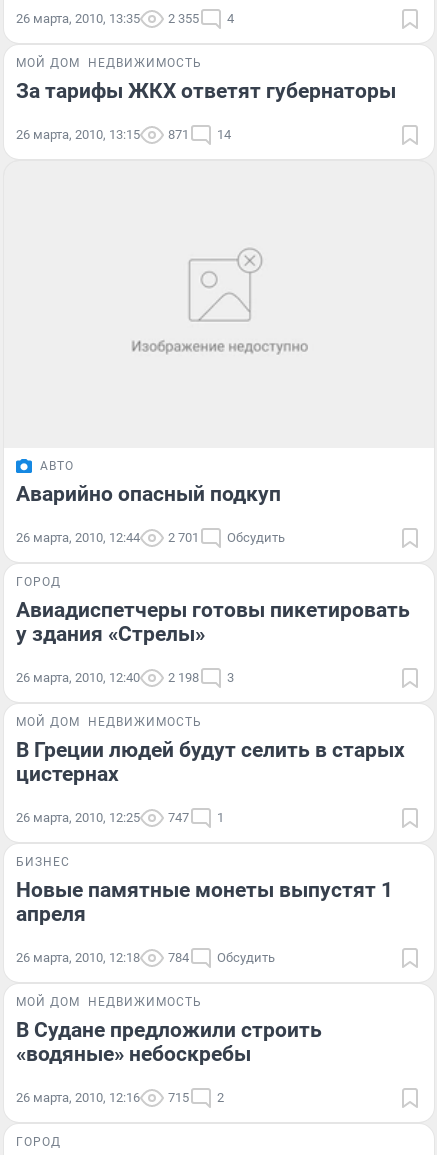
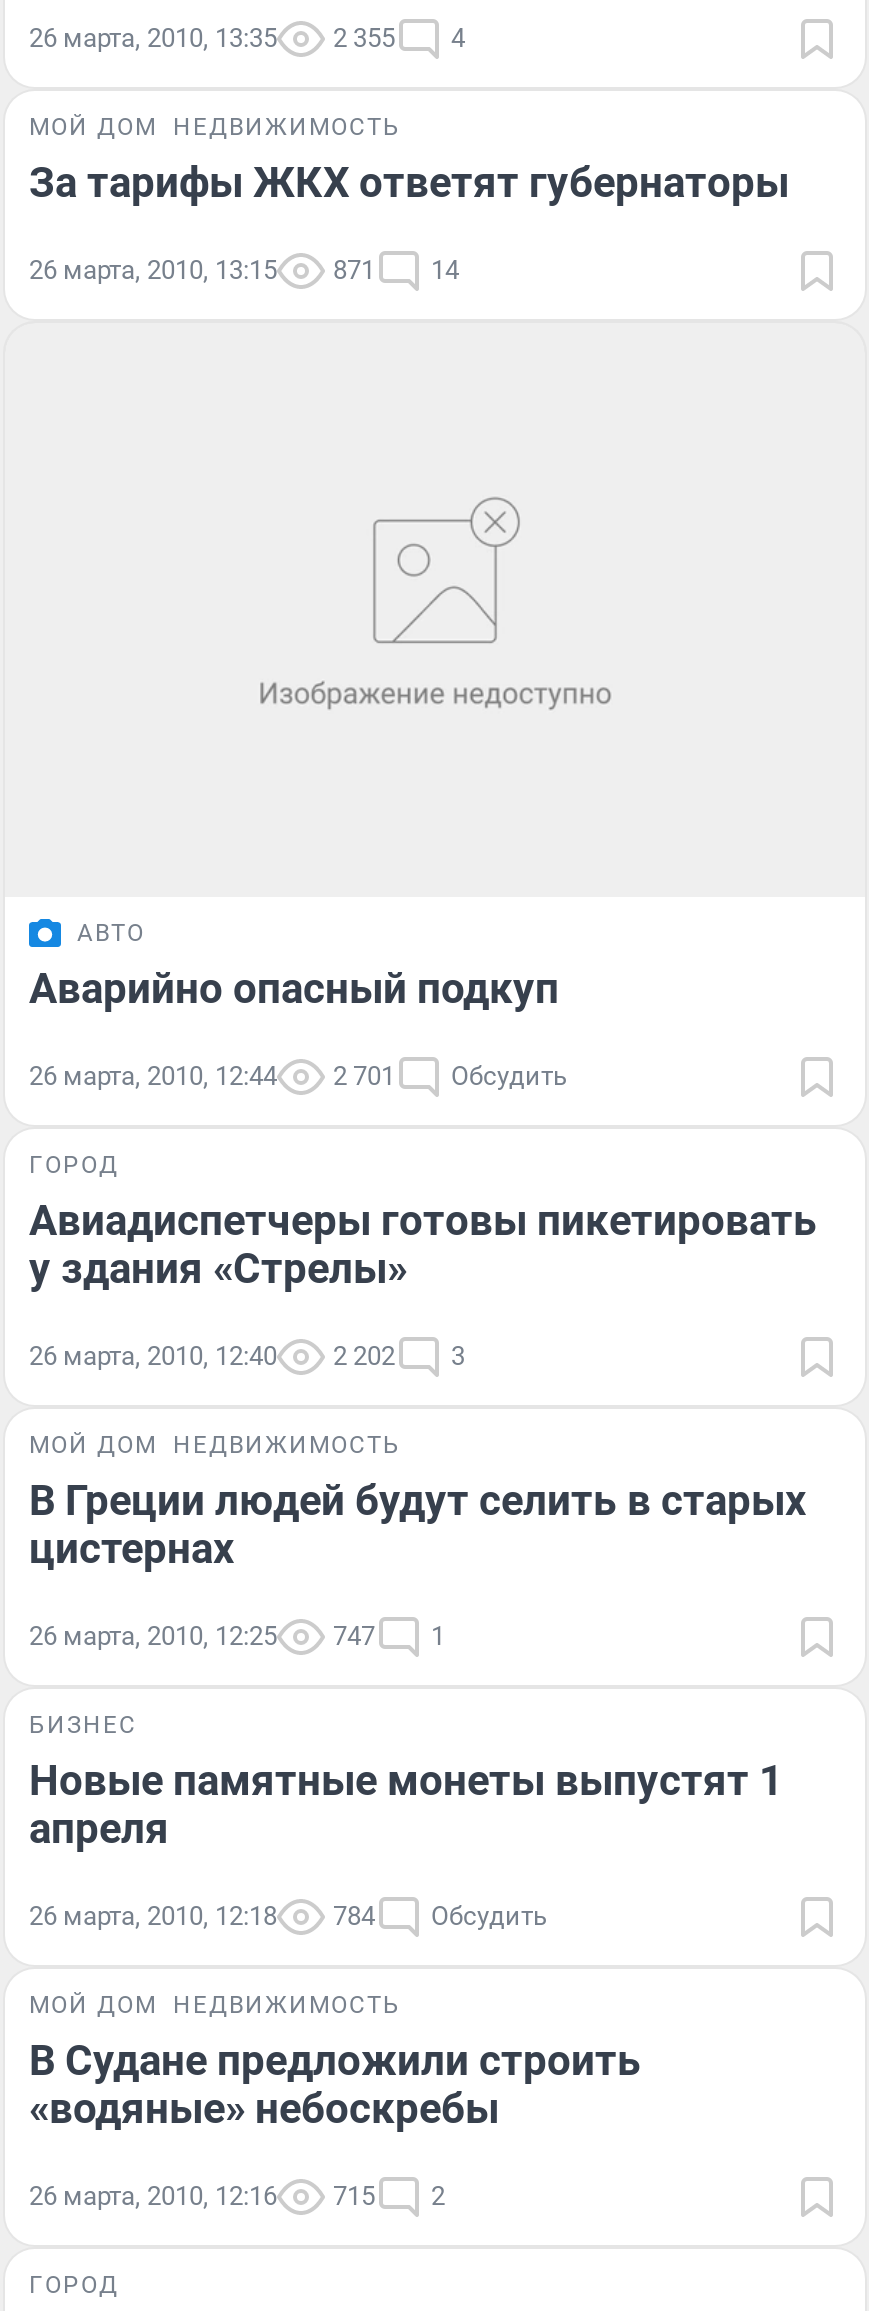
- 26 марта, 2010, 12:40 2 198 3
+ 26 марта, 2010, 12:40 2 202 3
